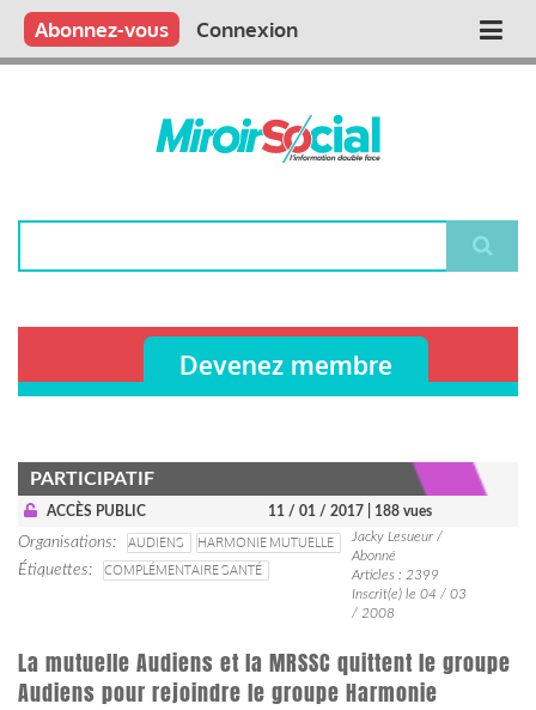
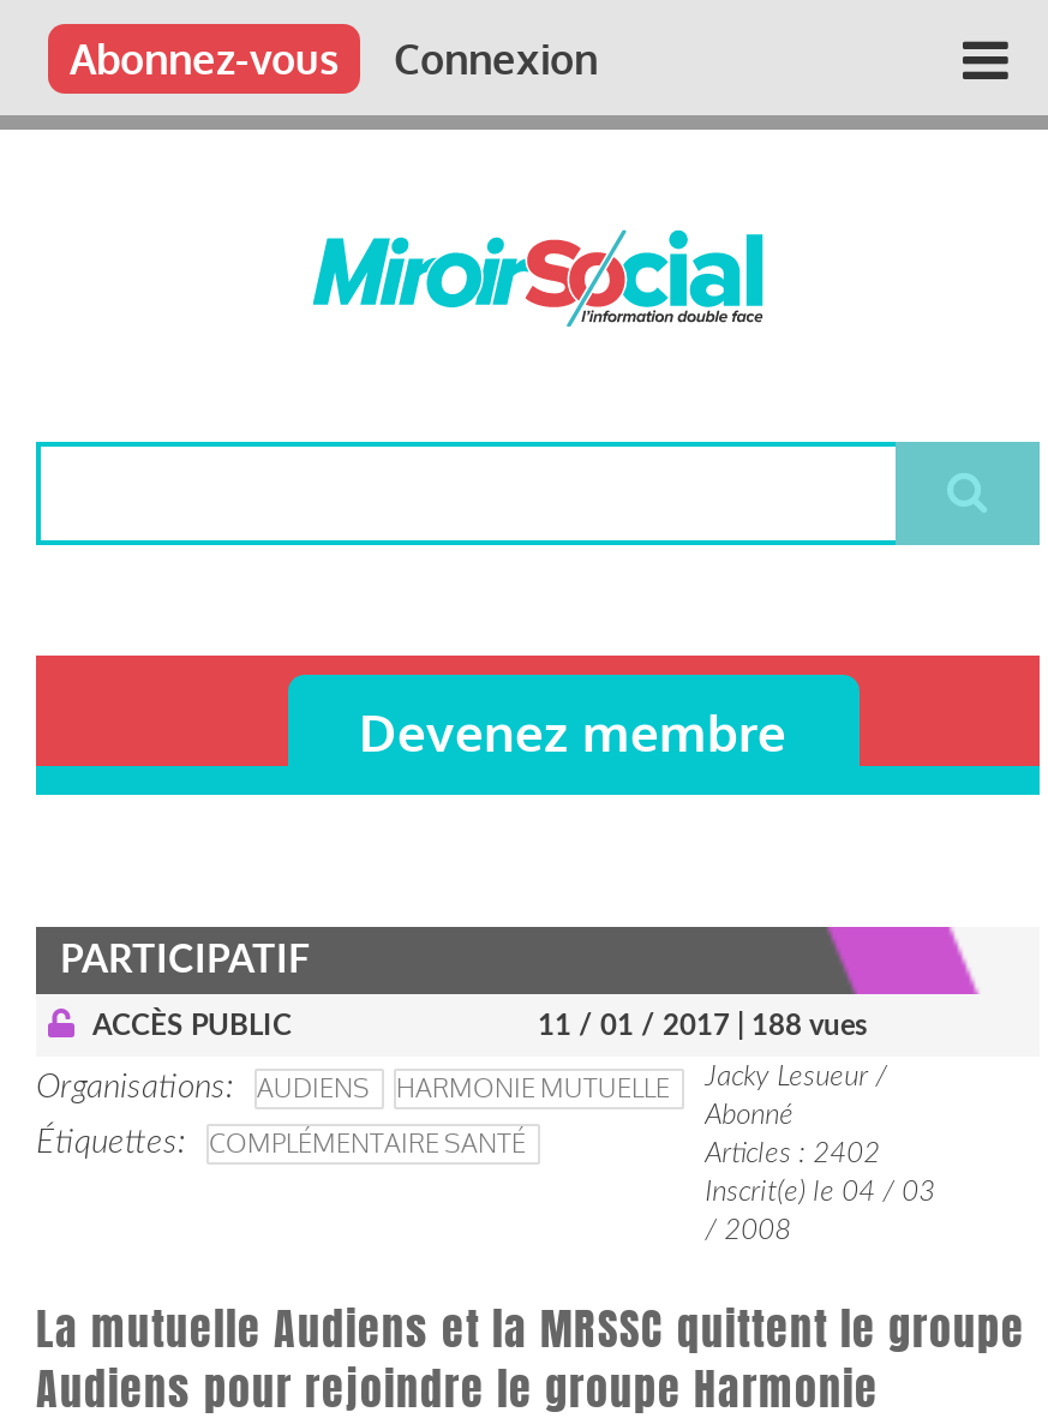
- Articles : 2399
+ Articles : 2402
